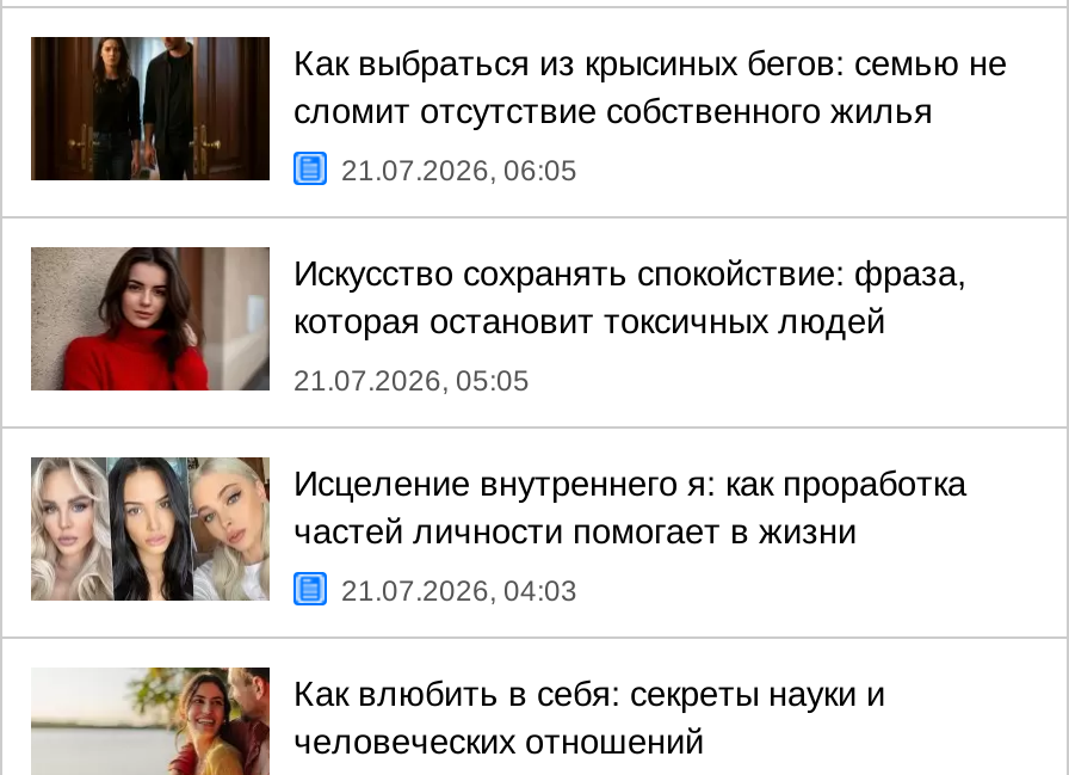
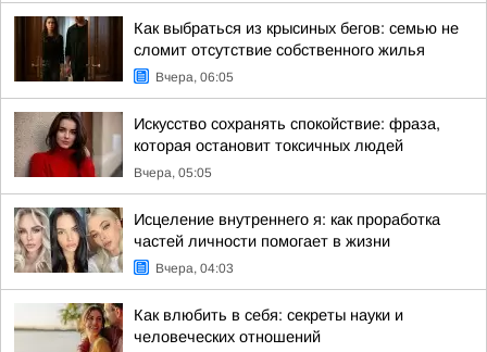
- 21.07.2026, 06:05
+ Вчера, 06:05

- 21.07.2026, 05:05
+ Вчера, 05:05

- 21.07.2026, 04:03
+ Вчера, 04:03
